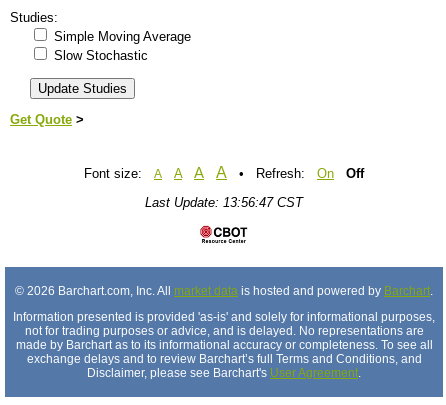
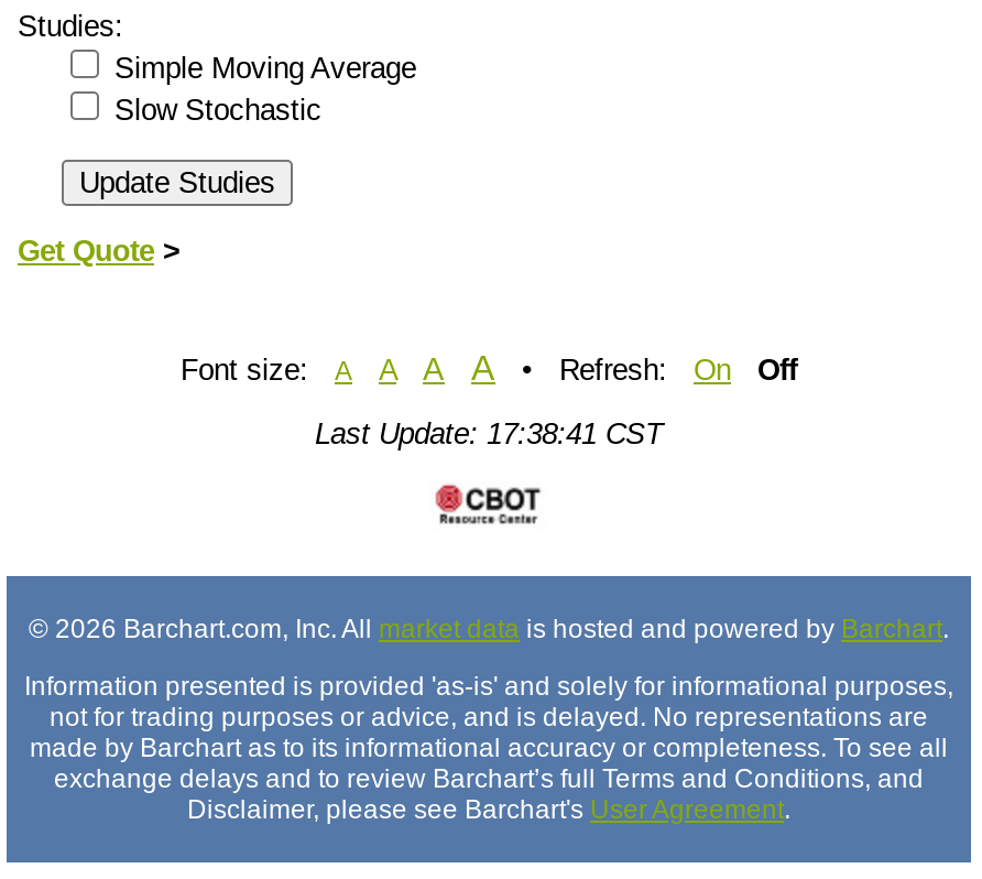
- Last Update: 13:56:47 CST
+ Last Update: 17:38:41 CST
